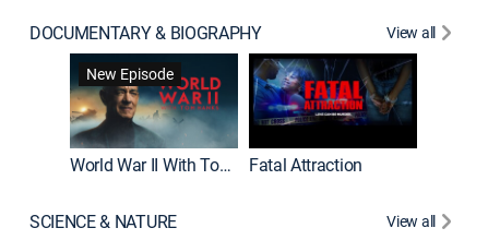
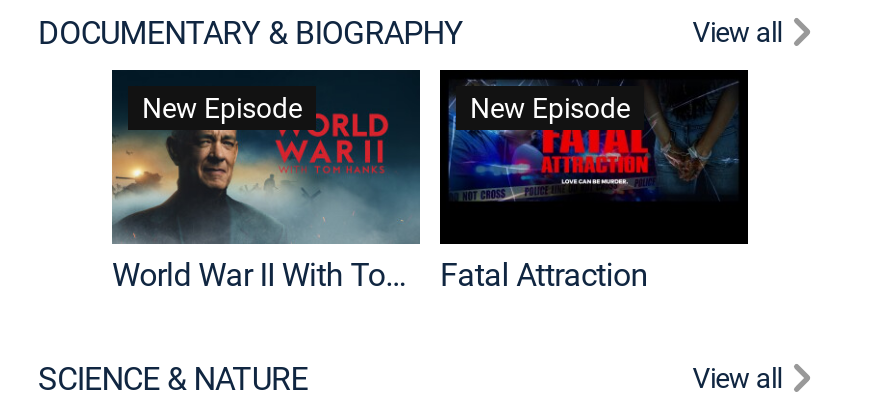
+ New Episode
